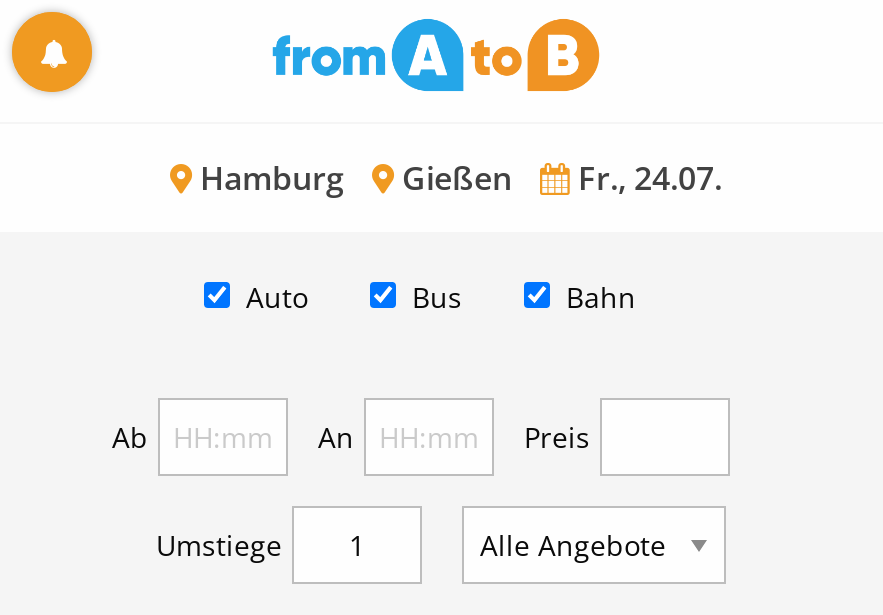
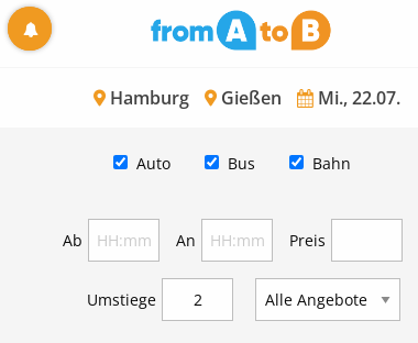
- Fr., 24.07.
+ Mi., 22.07.
